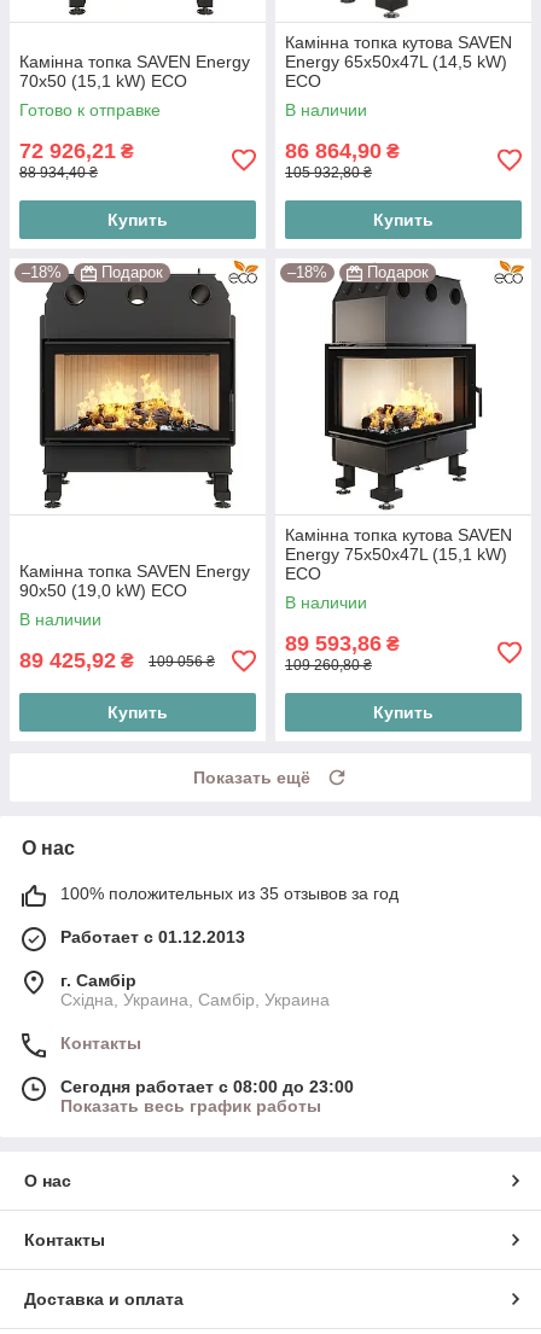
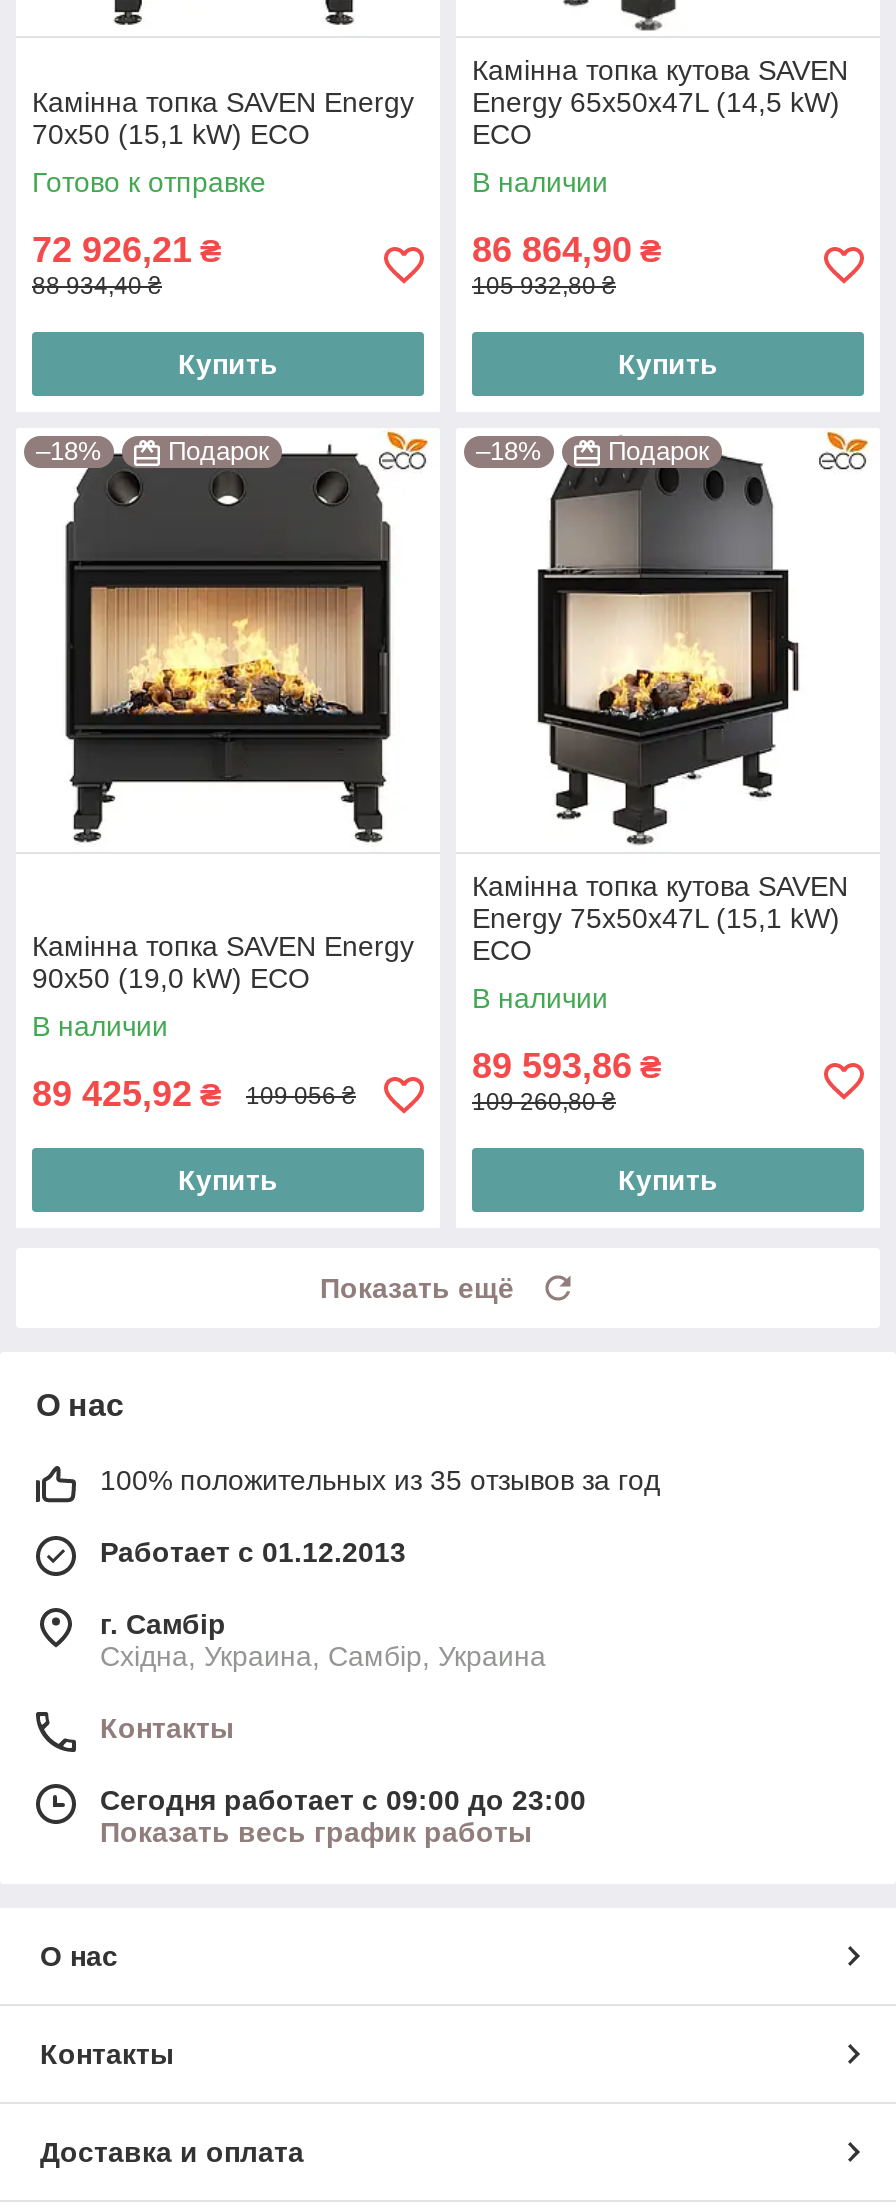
- Сегодня работает с 08:00 до 23:00
+ Сегодня работает с 09:00 до 23:00
